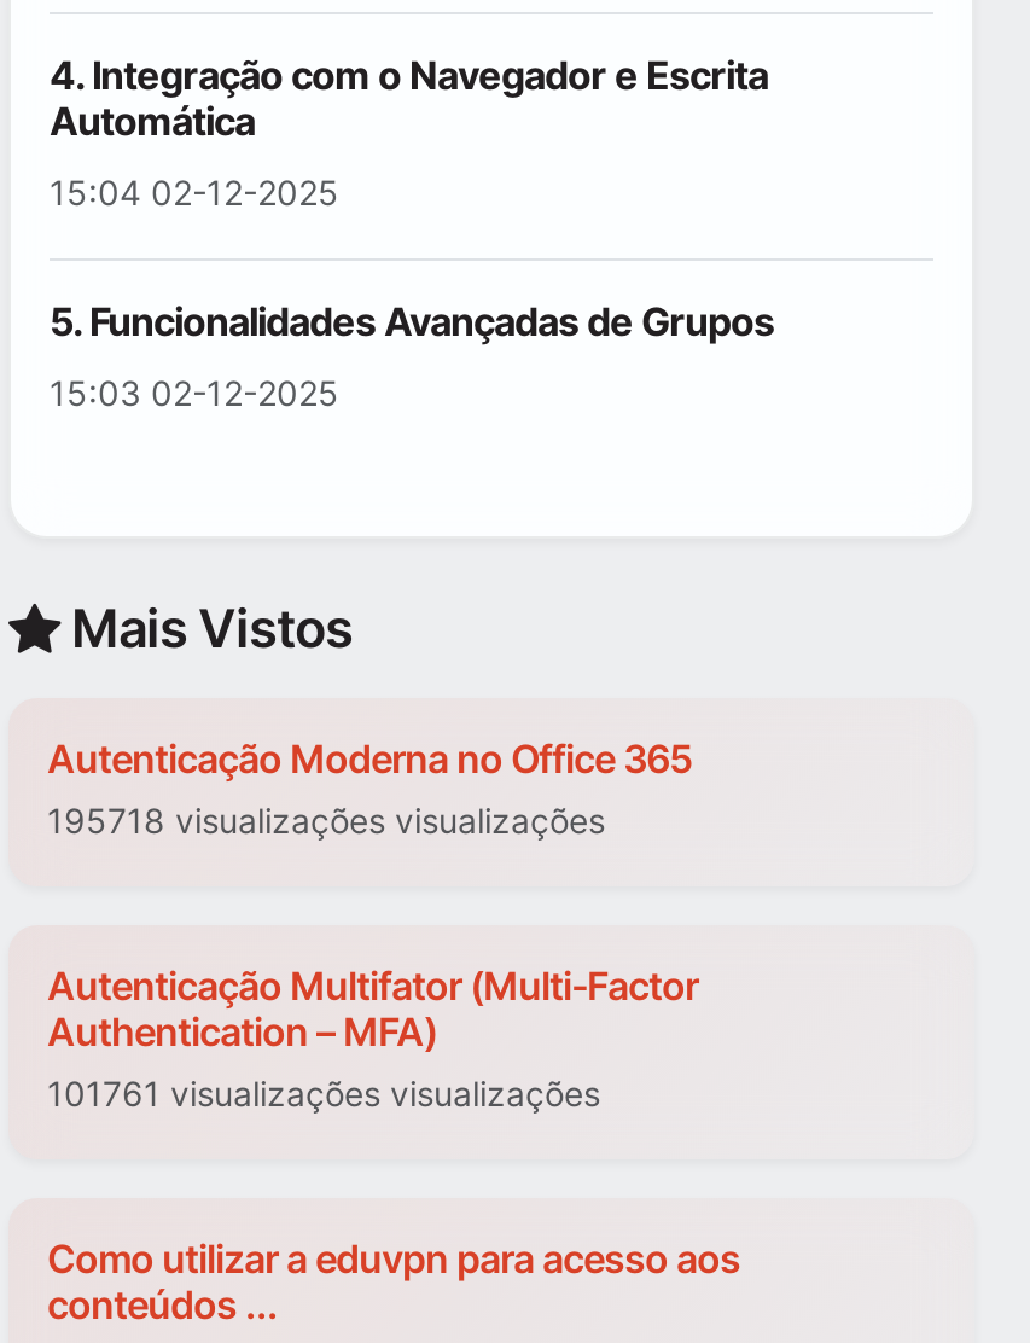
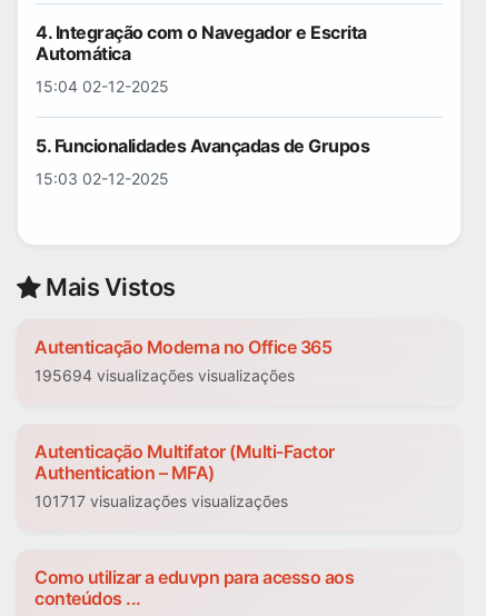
- 195718 visualizações visualizações
+ 195694 visualizações visualizações

- 101761 visualizações visualizações
+ 101717 visualizações visualizações
